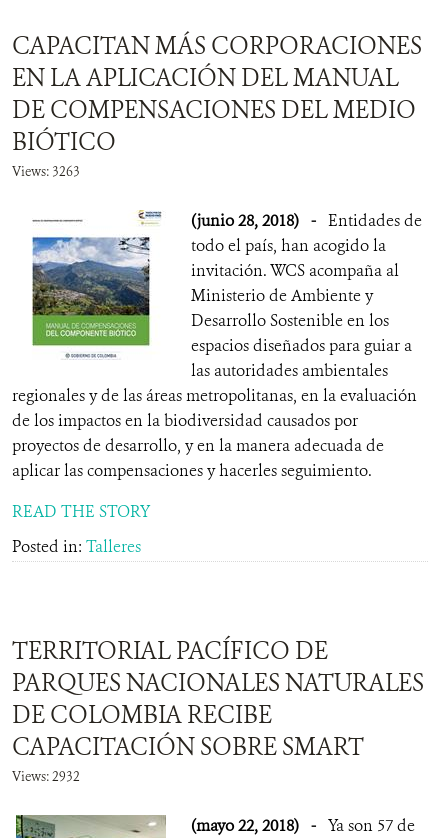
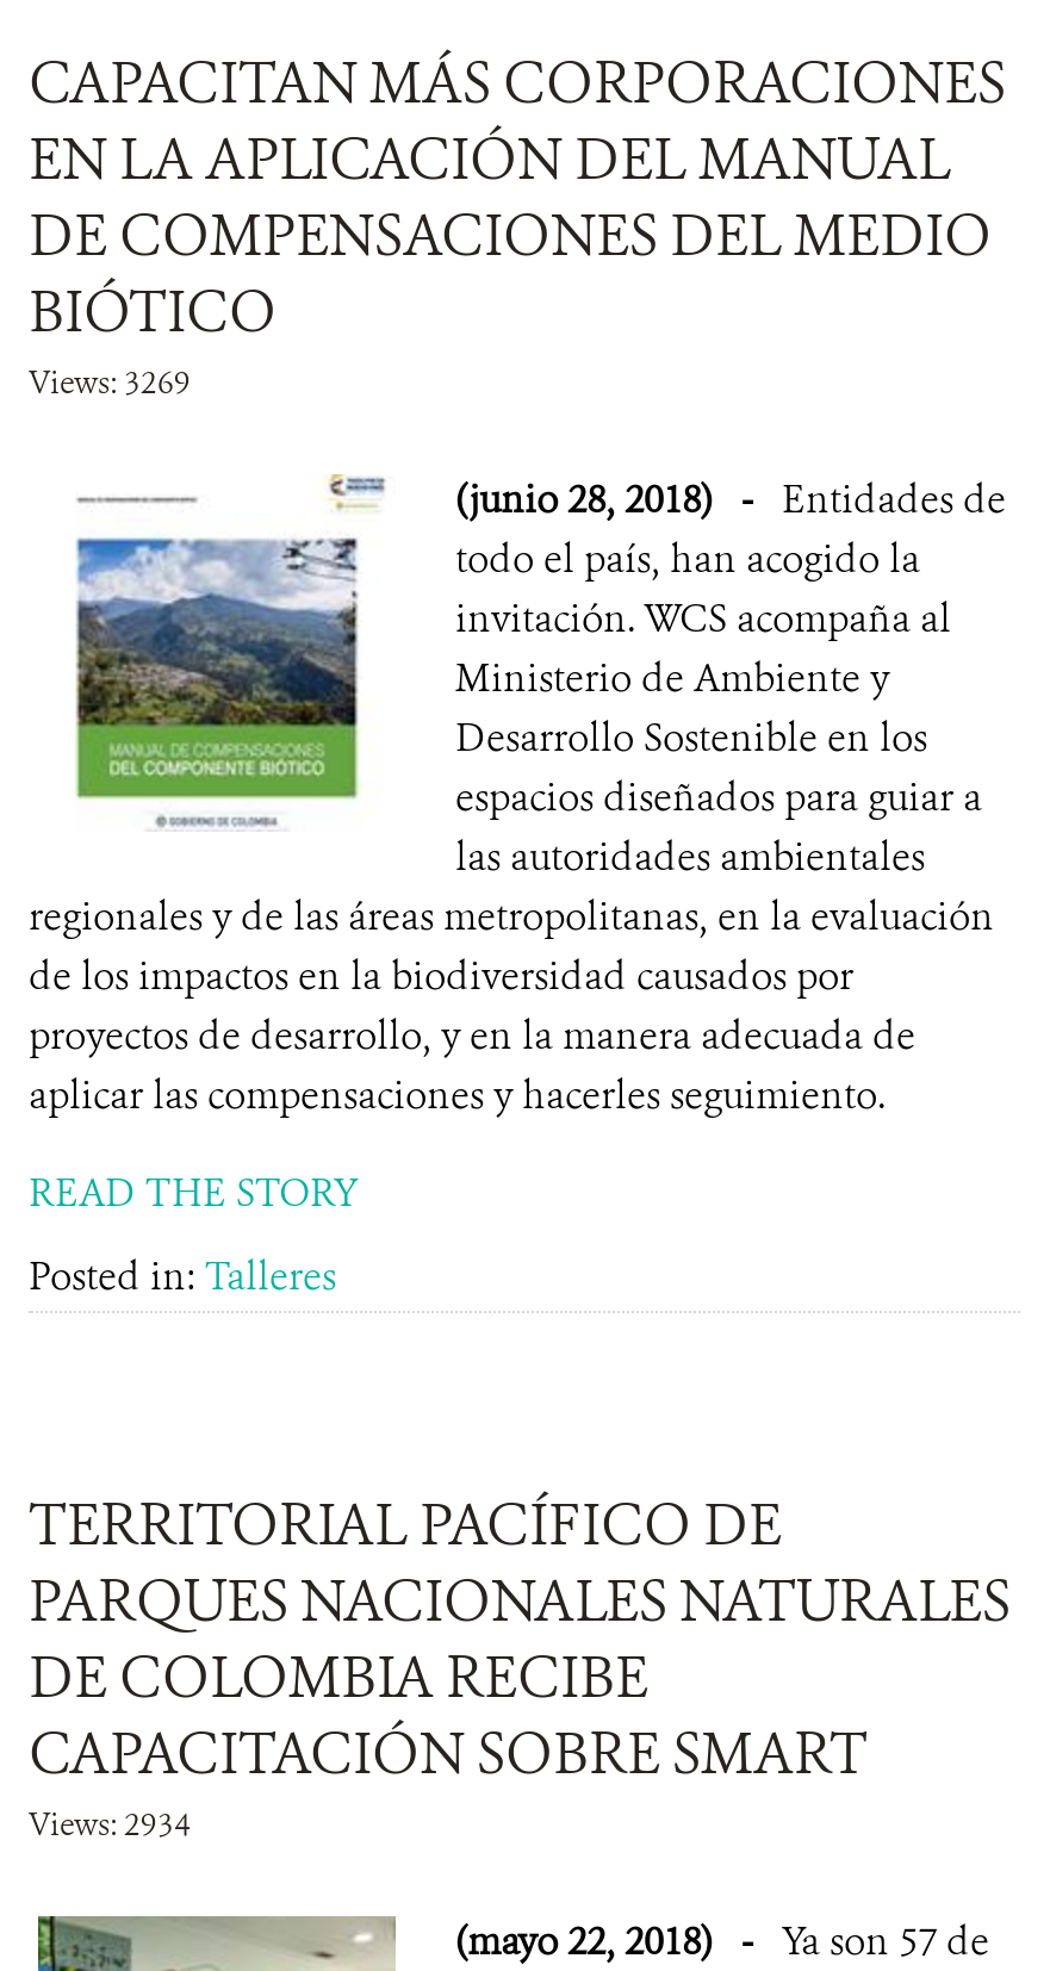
- Views: 3263
+ Views: 3269

- Views: 2932
+ Views: 2934
